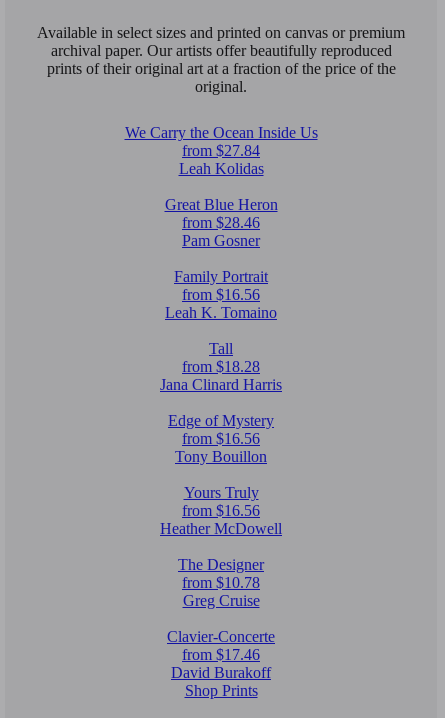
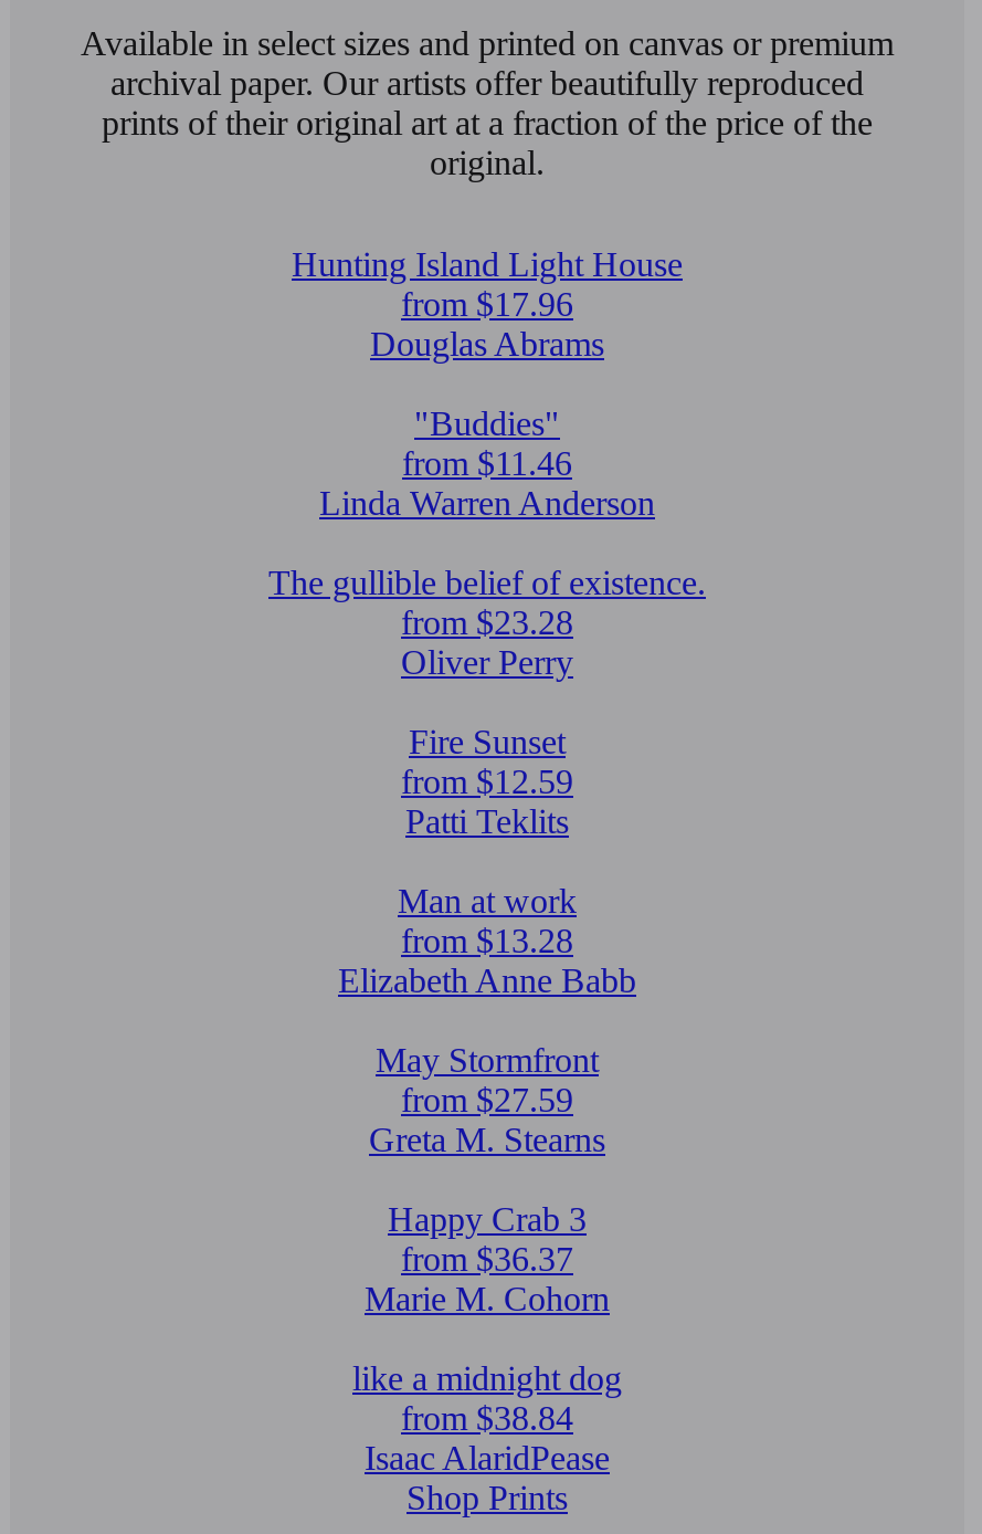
- We Carry the Ocean Inside Us
- from $27.84
- Leah Kolidas
+ Hunting Island Light House
+ from $17.96
+ Douglas Abrams

- Great Blue Heron
- from $28.46
- Pam Gosner
+ "Buddies"
+ from $11.46
+ Linda Warren Anderson

- Family Portrait
- from $16.56
- Leah K. Tomaino
+ The gullible belief of existence.
+ from $23.28
+ Oliver Perry

- Tall
- from $18.28
- Jana Clinard Harris
+ Fire Sunset
+ from $12.59
+ Patti Teklits

- Edge of Mystery
- from $16.56
- Tony Bouillon
+ Man at work
+ from $13.28
+ Elizabeth Anne Babb

- Yours Truly
- from $16.56
- Heather McDowell
+ May Stormfront
+ from $27.59
+ Greta M. Stearns

- The Designer
- from $10.78
- Greg Cruise
+ Happy Crab 3
+ from $36.37
+ Marie M. Cohorn

- Clavier-Concerte
- from $17.46
- David Burakoff
+ like a midnight dog
+ from $38.84
+ Isaac AlaridPease
